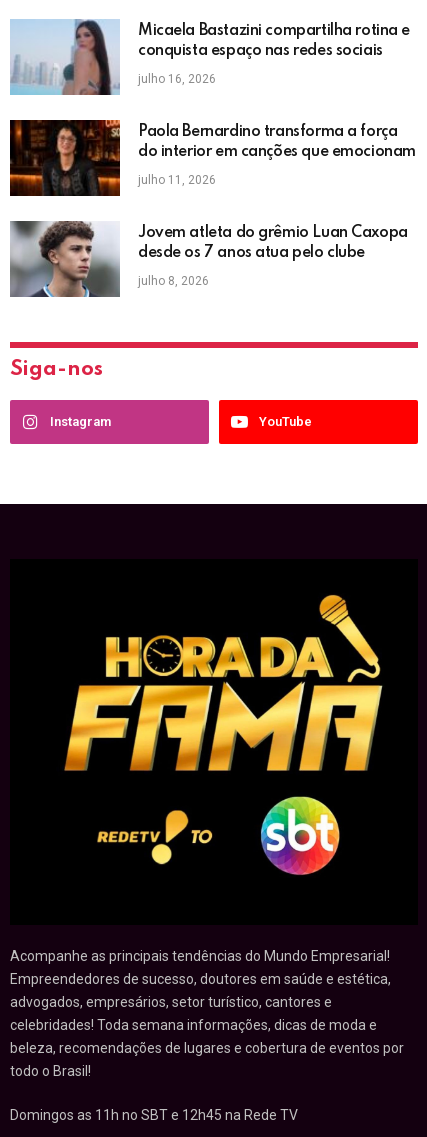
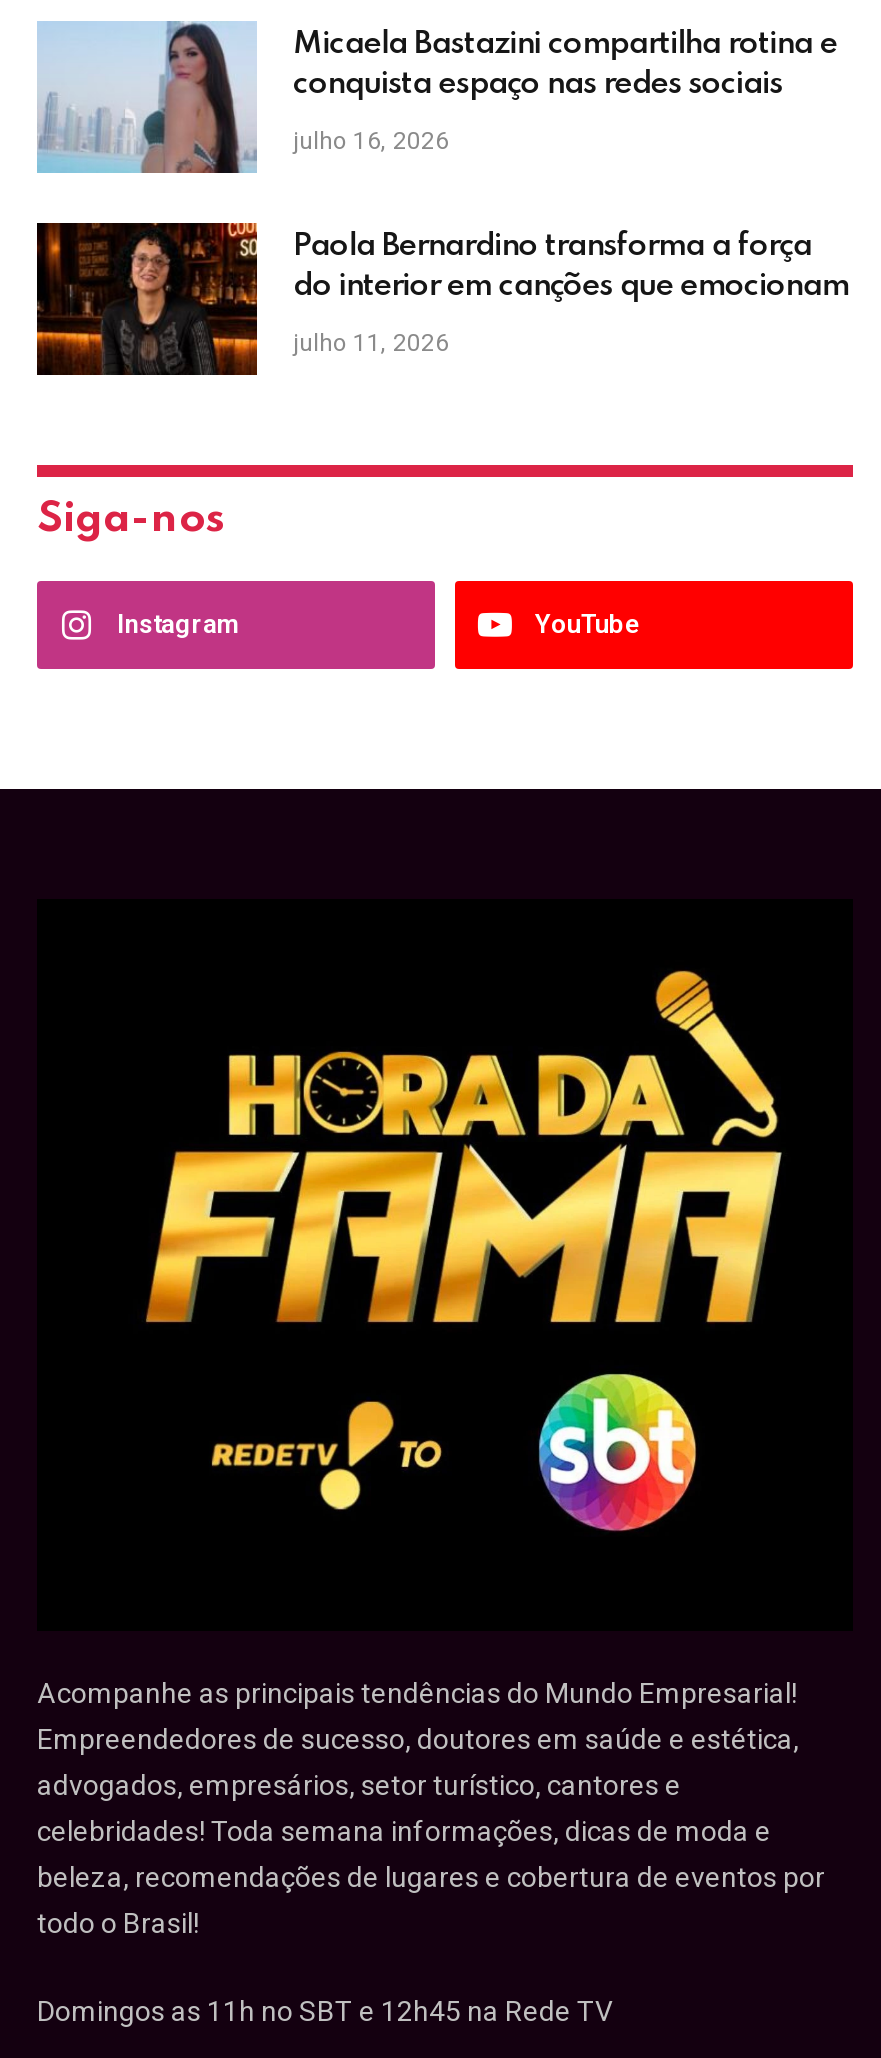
- [image]
- Jovem atleta do grêmio Luan Caxopa
- desde os 7 anos atua pelo clube
- julho 8, 2026
